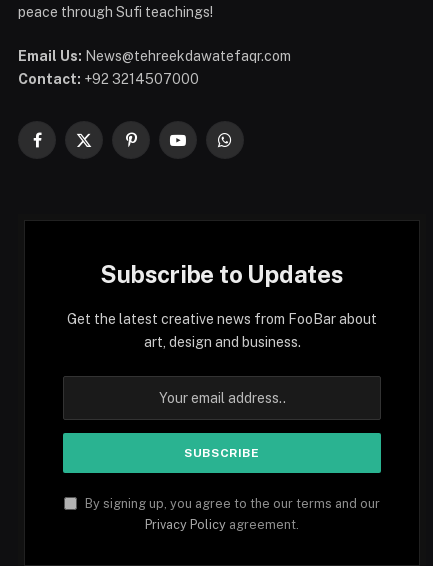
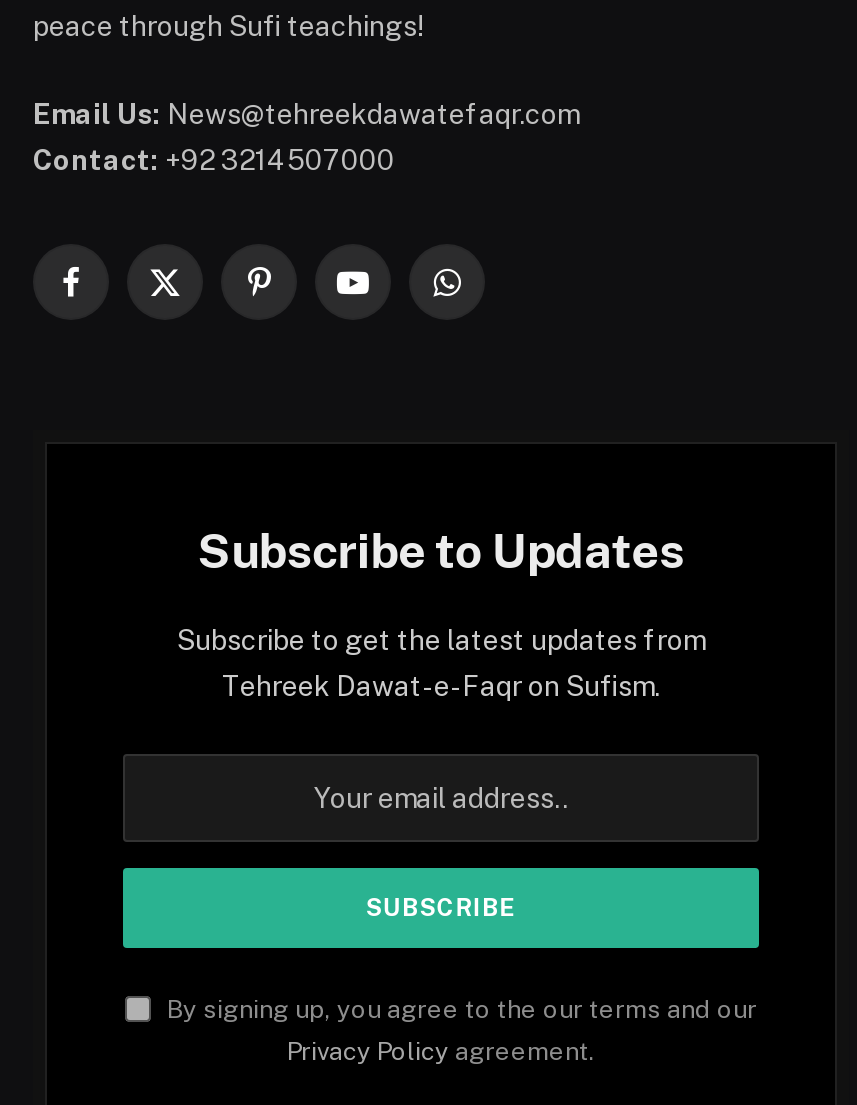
- Get the latest creative news from FooBar about
- art, design and business.
+ Subscribe to get the latest updates from
+ Tehreek Dawat-e-Faqr on Sufism.
